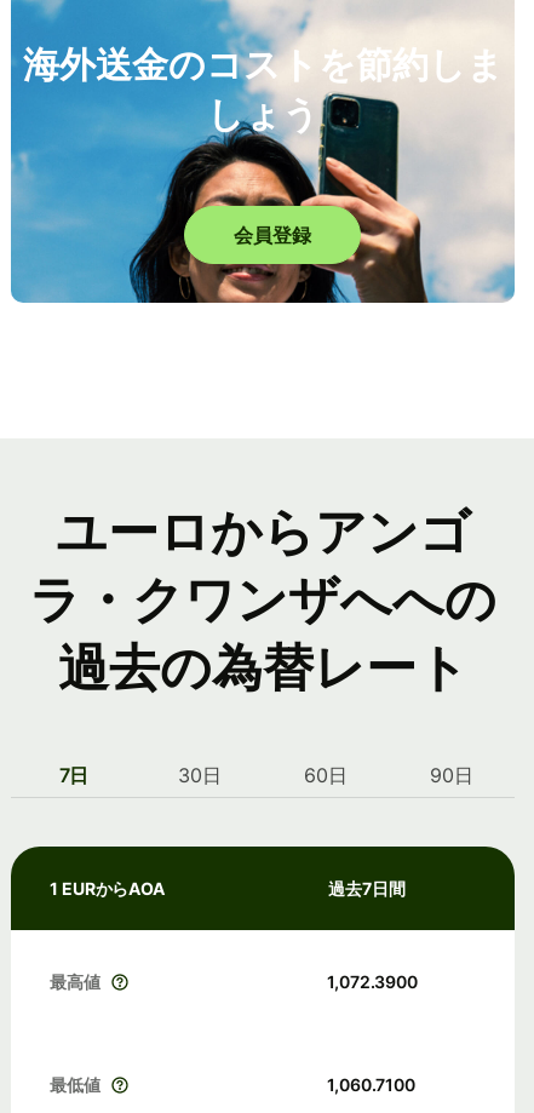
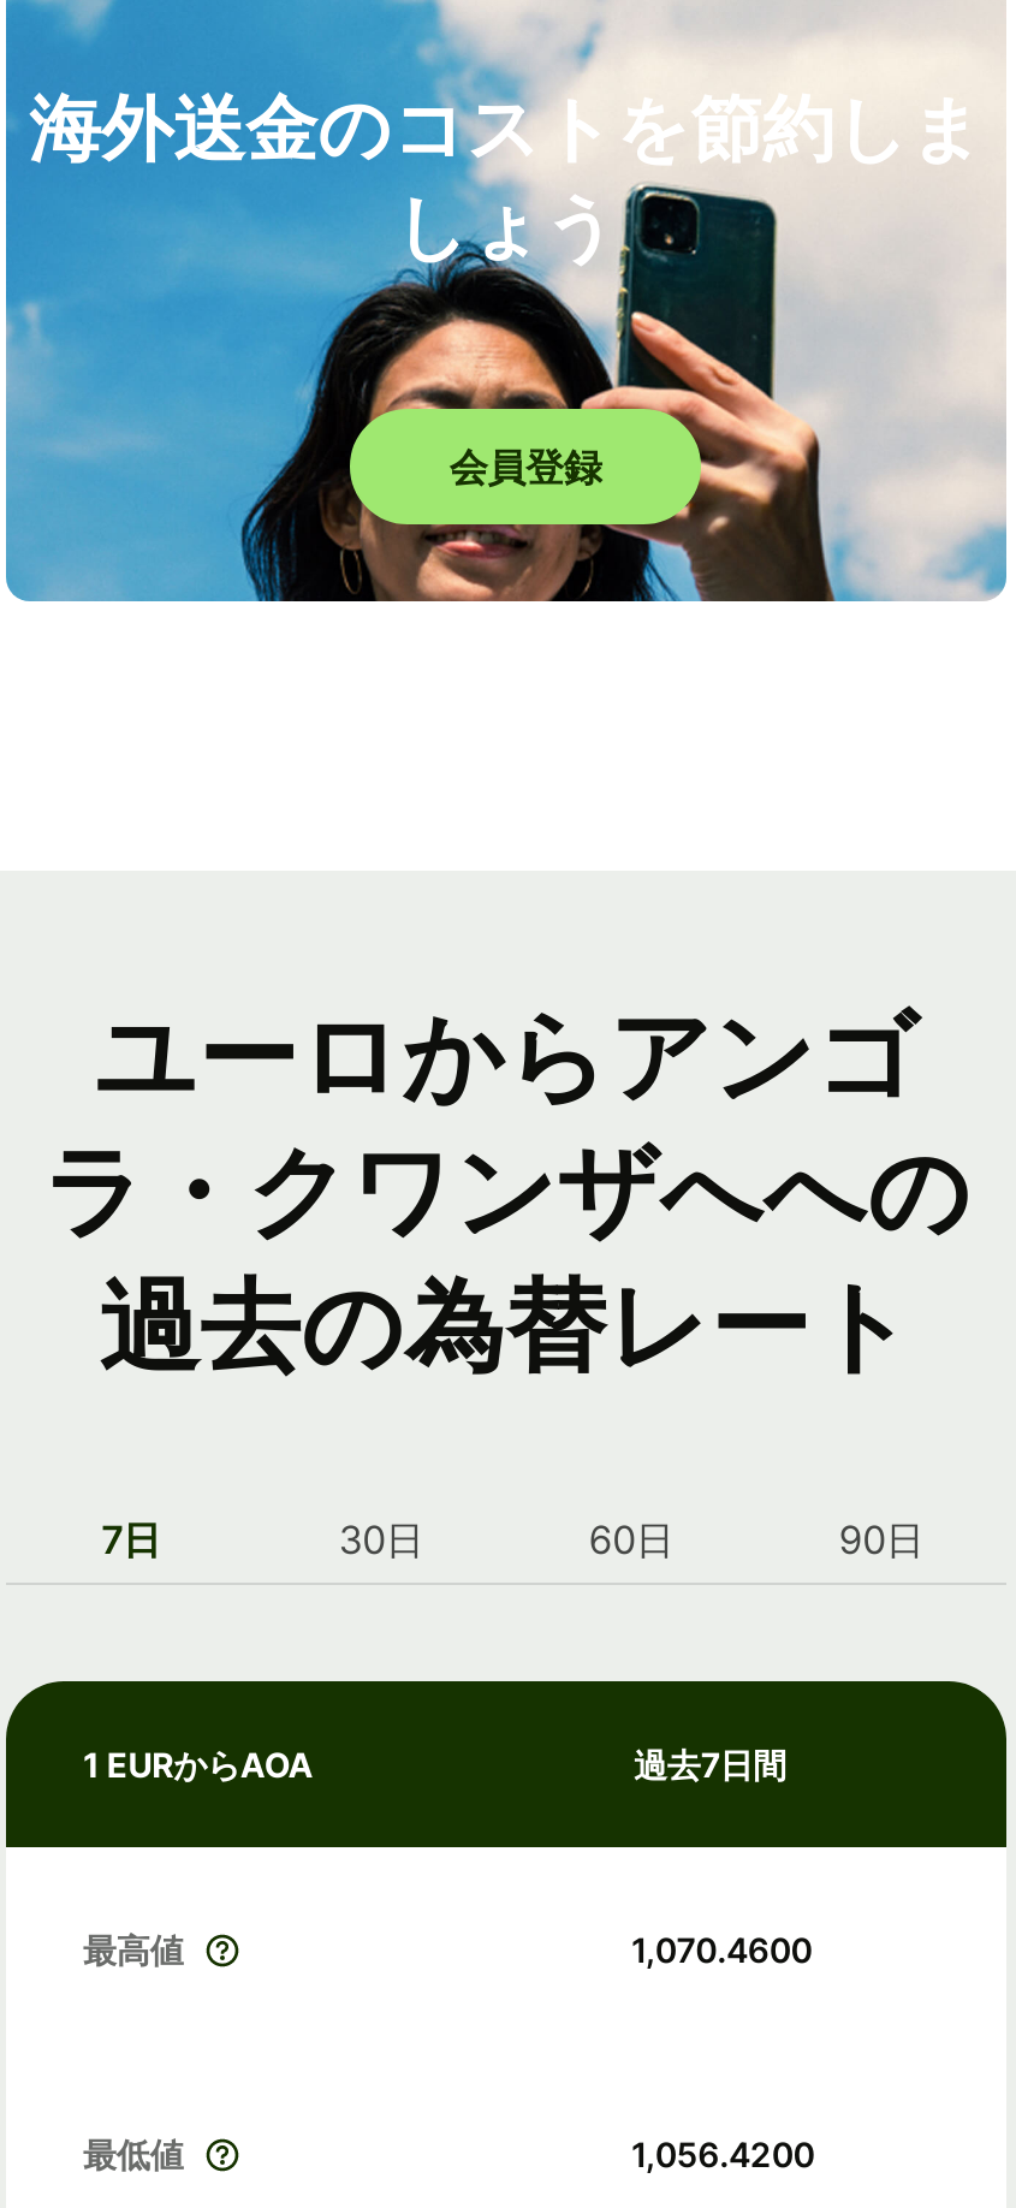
- 1,072.3900
+ 1,070.4600

- 1,060.7100
+ 1,056.4200
